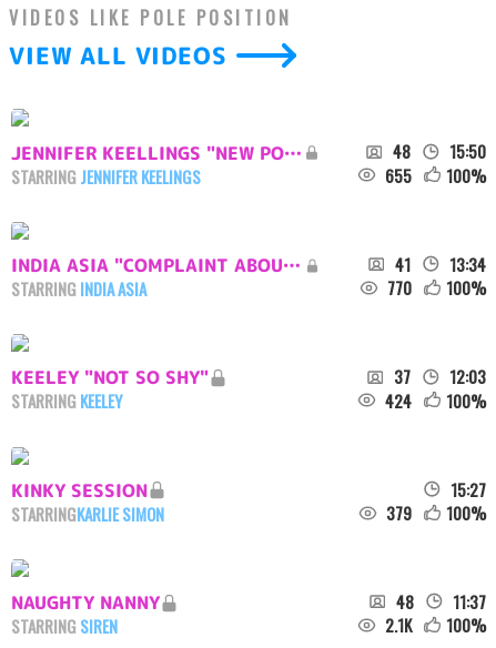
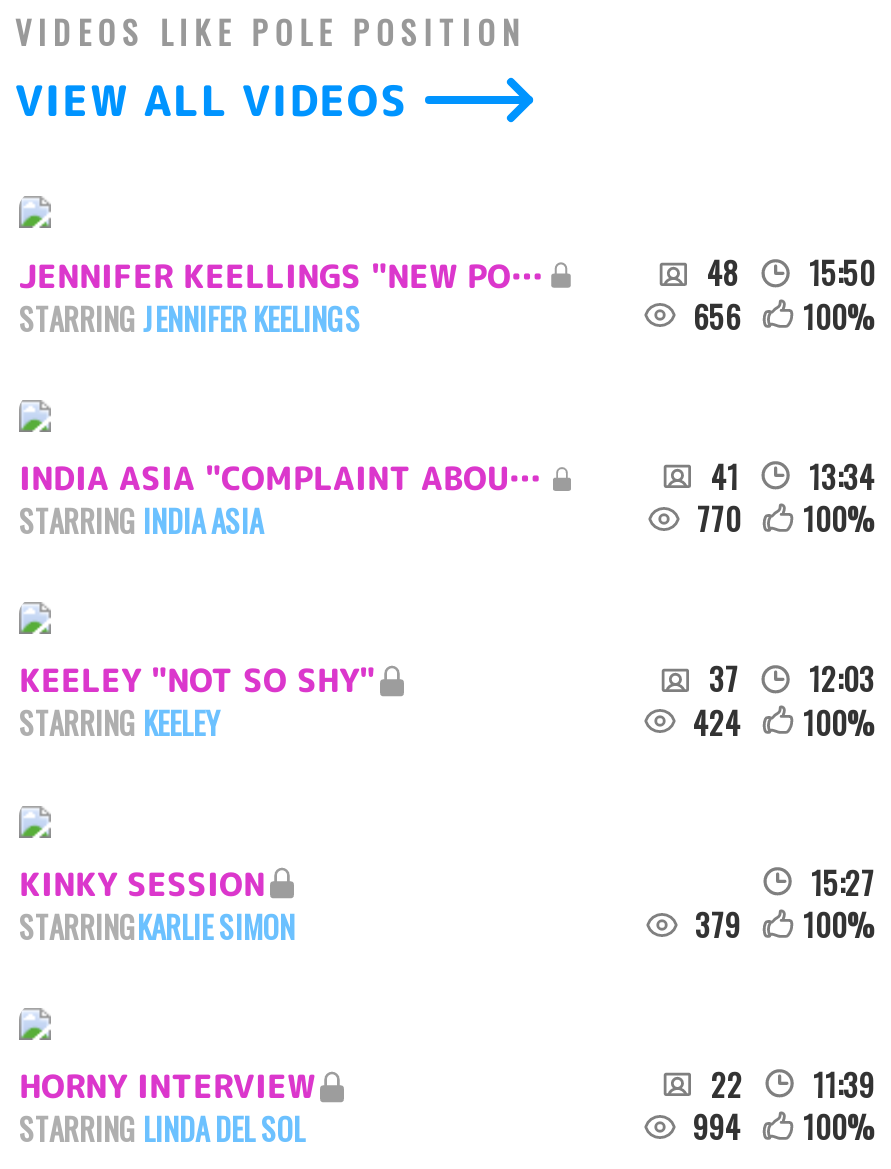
- 655 100%
+ 656 100%

- NAUGHTY NANNY
- 48
- 11:37
- STARRING SIREN
- 2.1K
+ HORNY INTERVIEW
+ 22
+ 11:39
+ STARRING LINDA DEL SOL
+ 994
